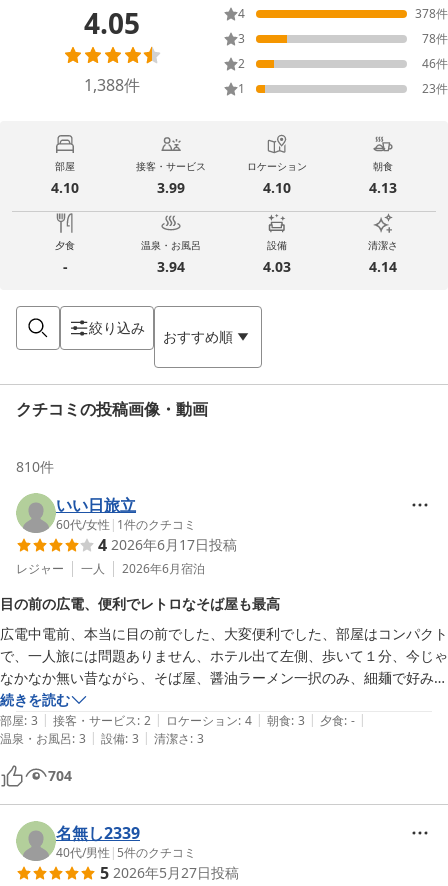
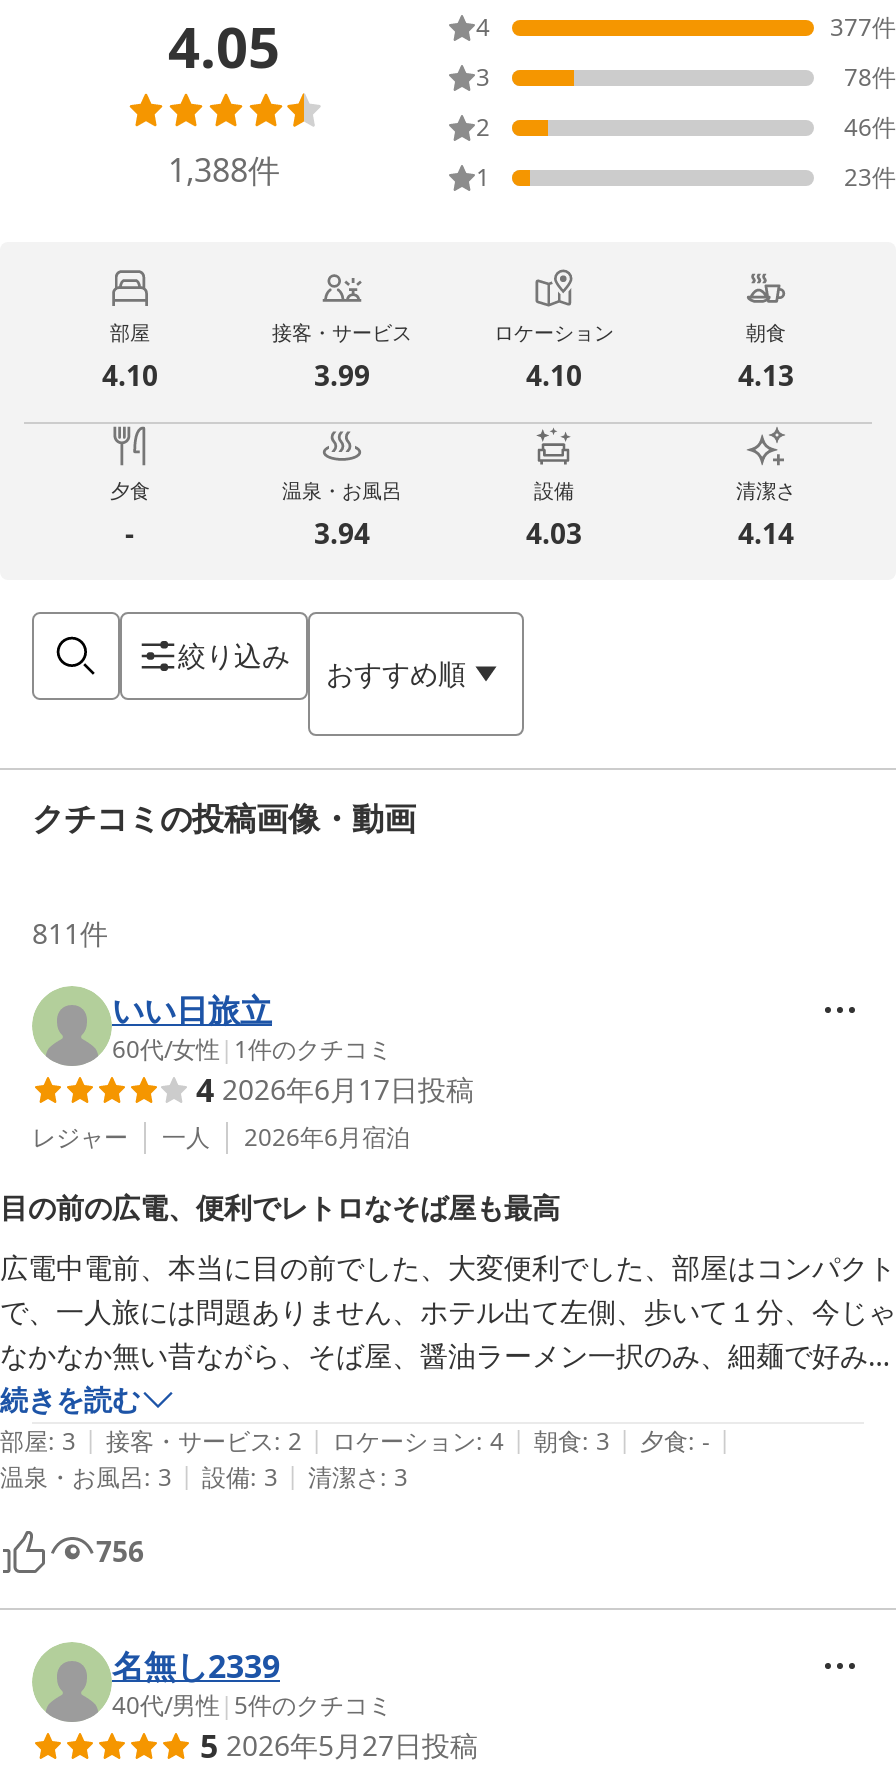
- 378件
+ 377件

- 810件
+ 811件

- 704
+ 756
